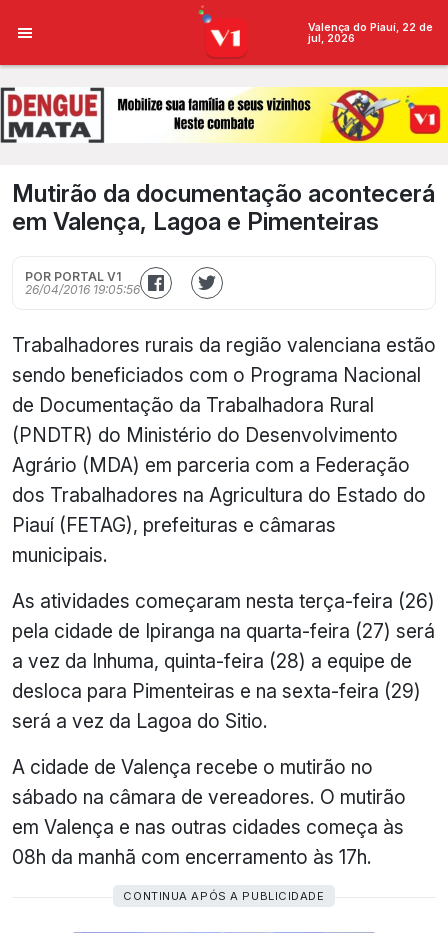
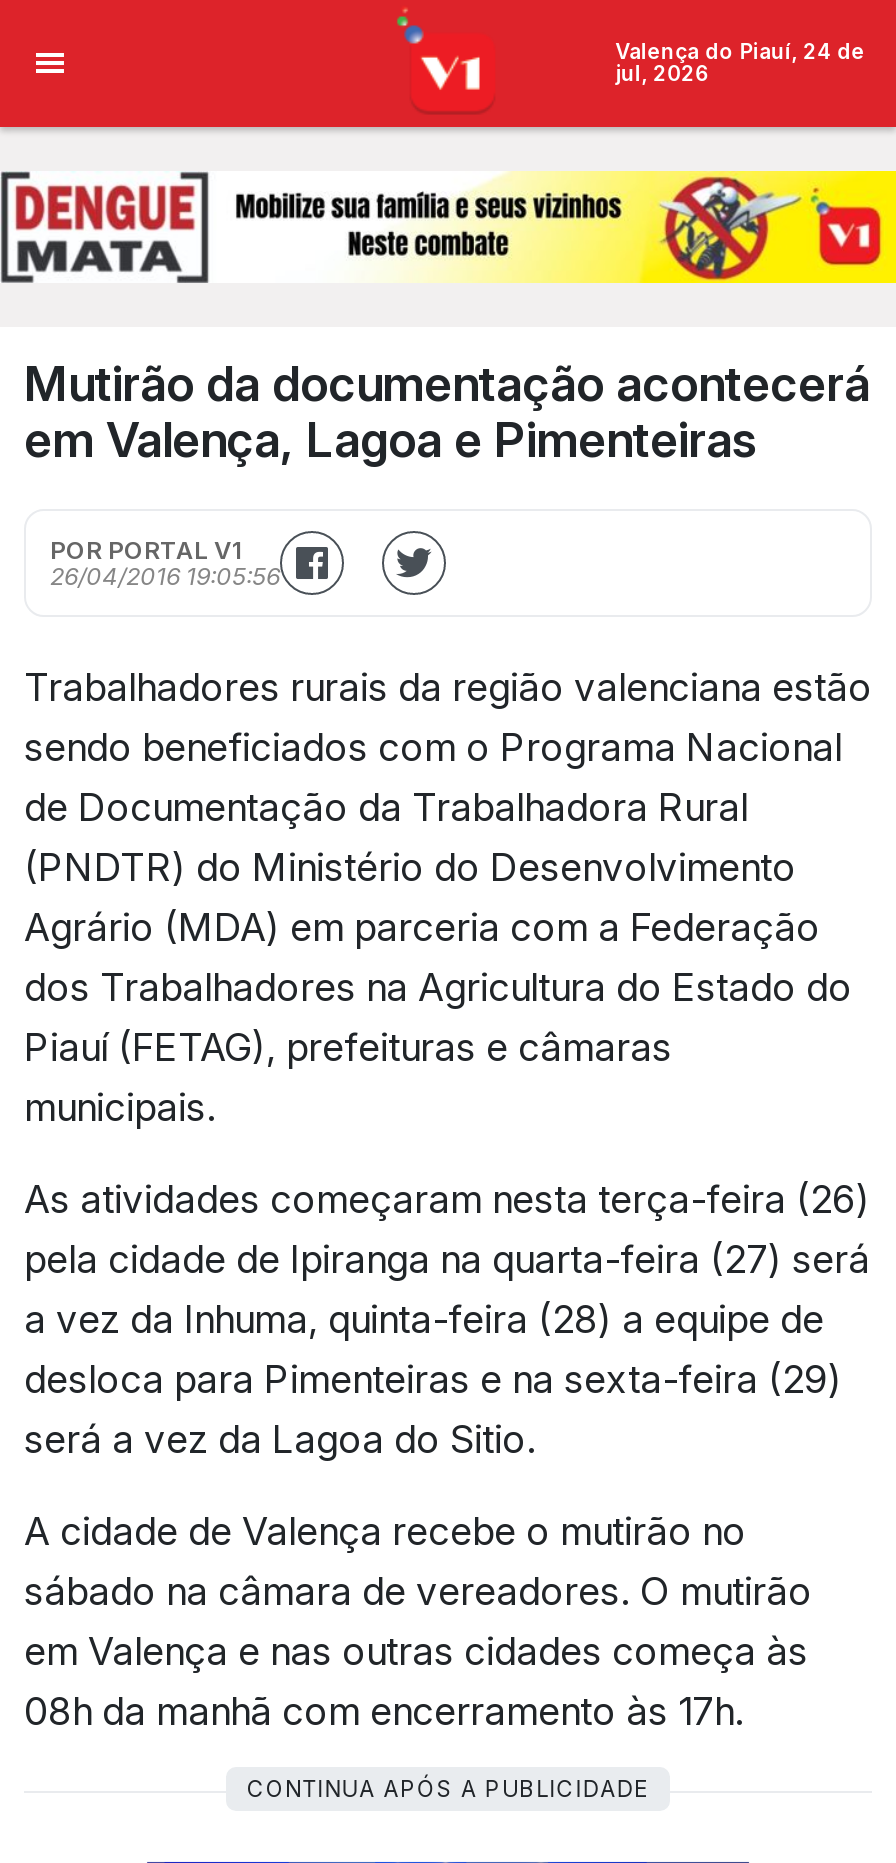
- Valença do Piauí, 22 de
+ Valença do Piauí, 24 de
